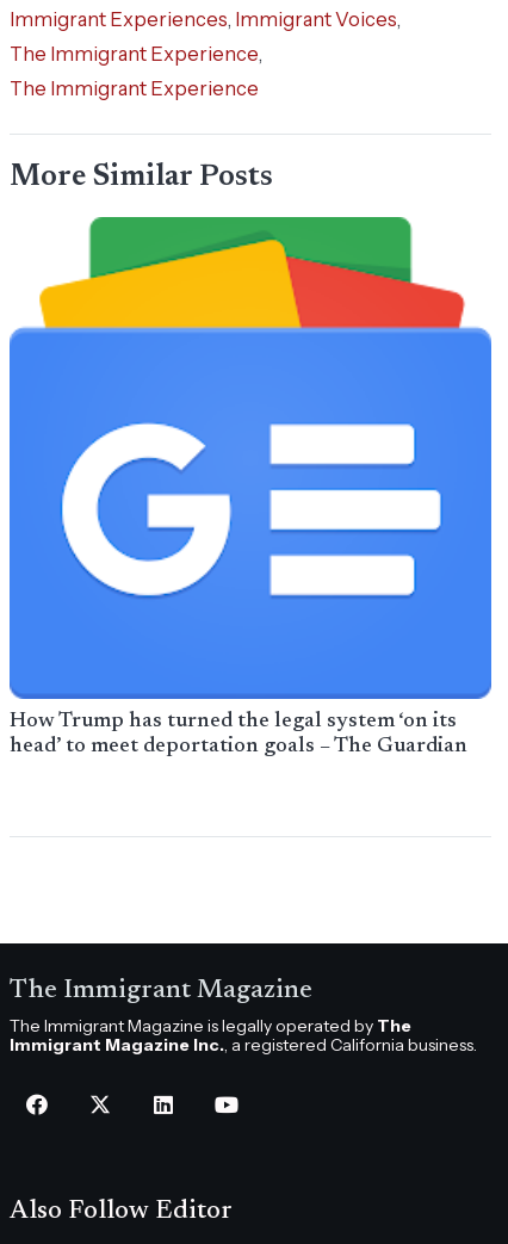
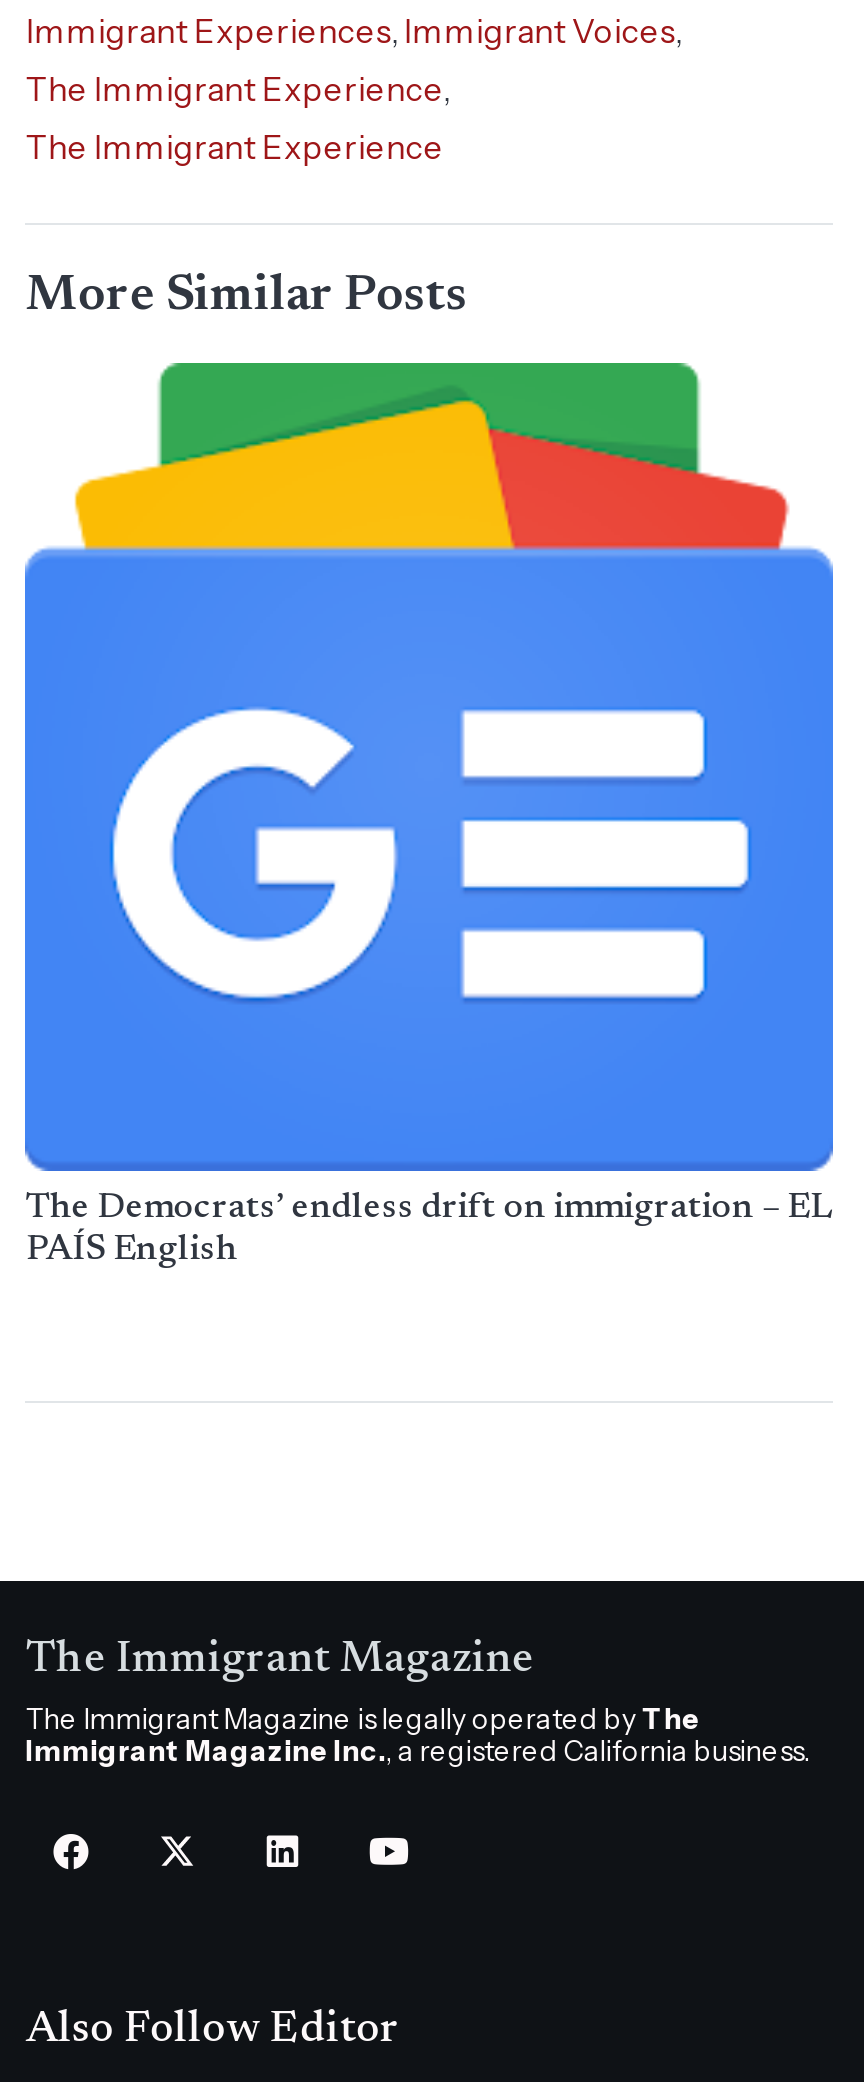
- How Trump has turned the legal system ‘on its
- head’ to meet deportation goals – The Guardian
+ The Democrats’ endless drift on immigration – EL
+ PAÍS English
